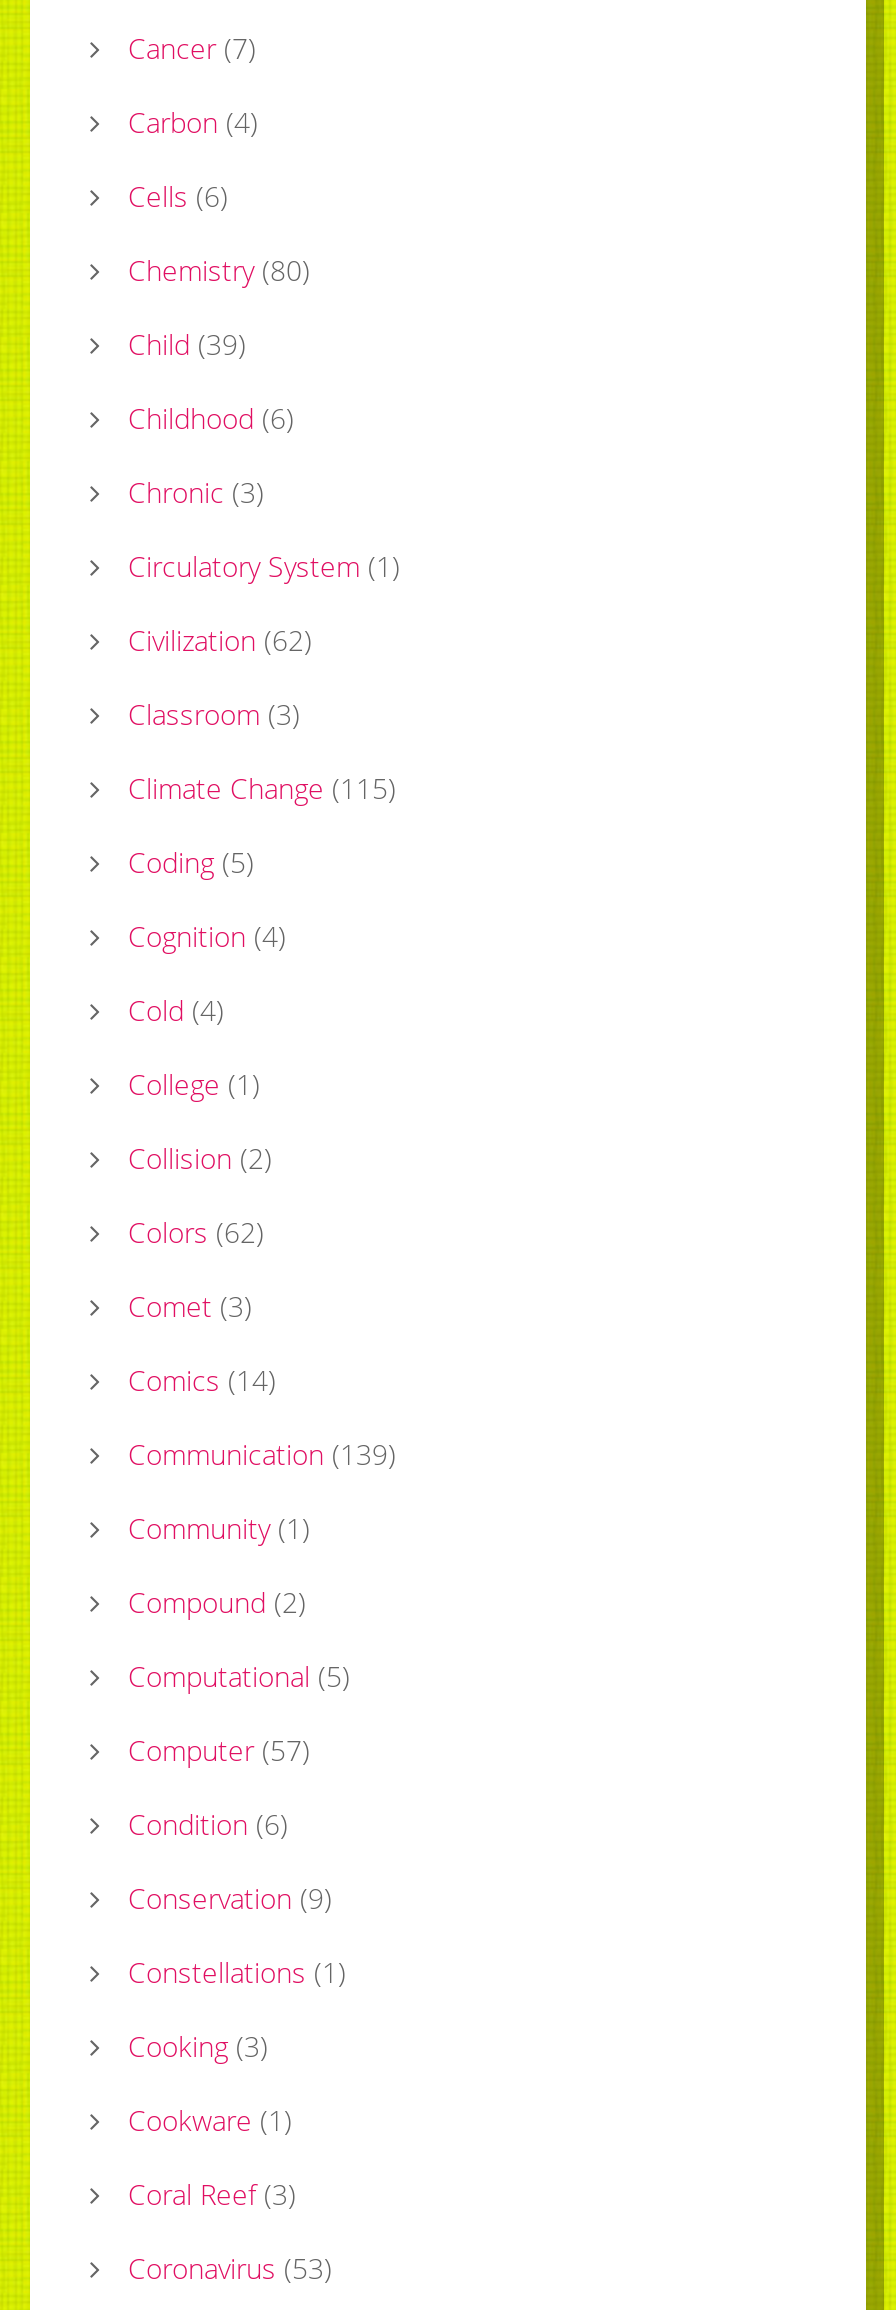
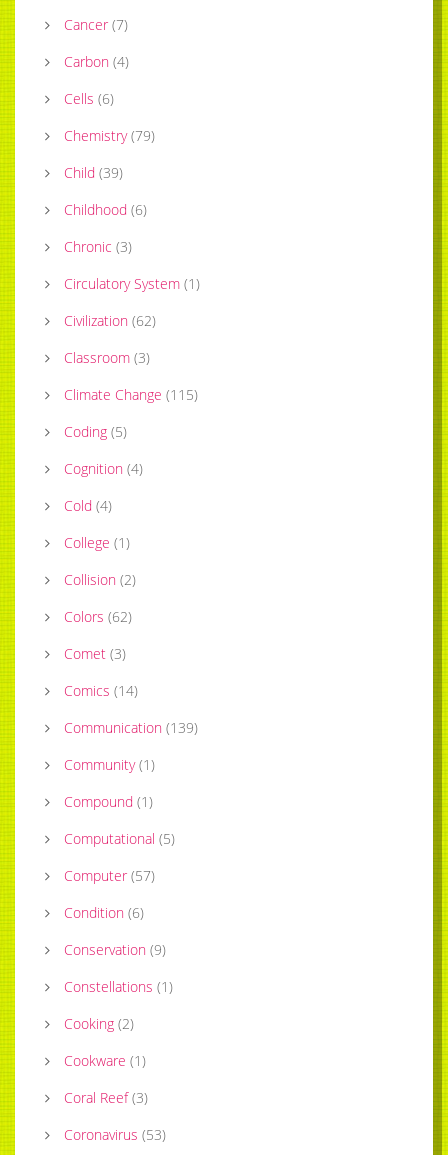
- Chemistry (80)
+ Chemistry (79)

- Compound (2)
+ Compound (1)

- Cooking (3)
+ Cooking (2)
